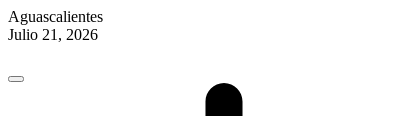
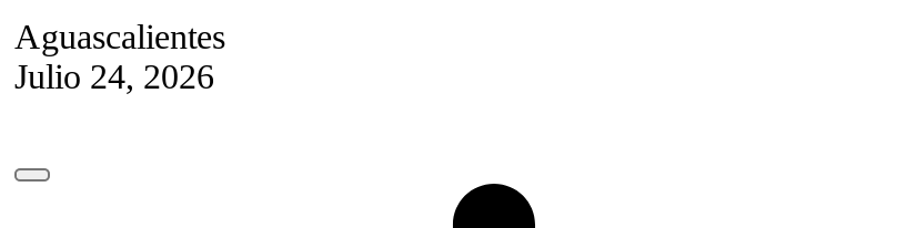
- Julio 21, 2026
+ Julio 24, 2026
